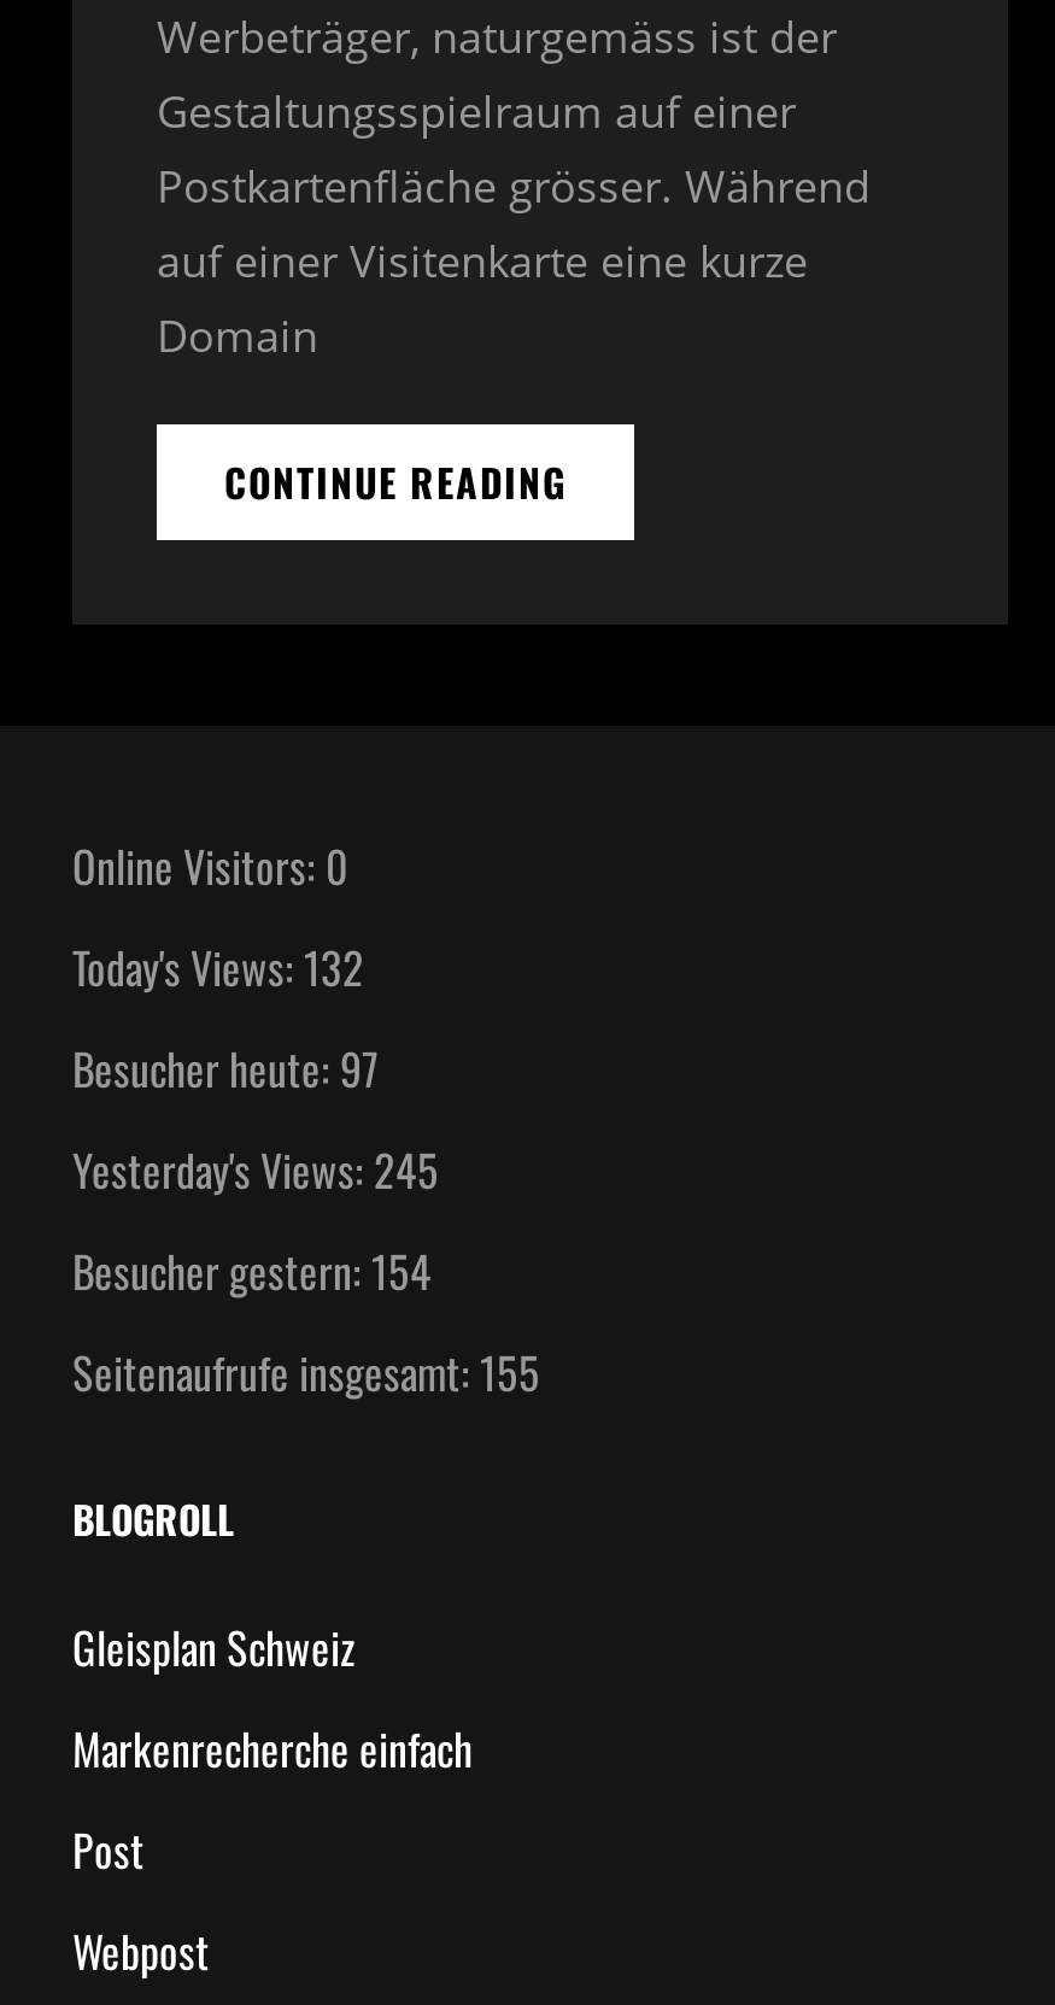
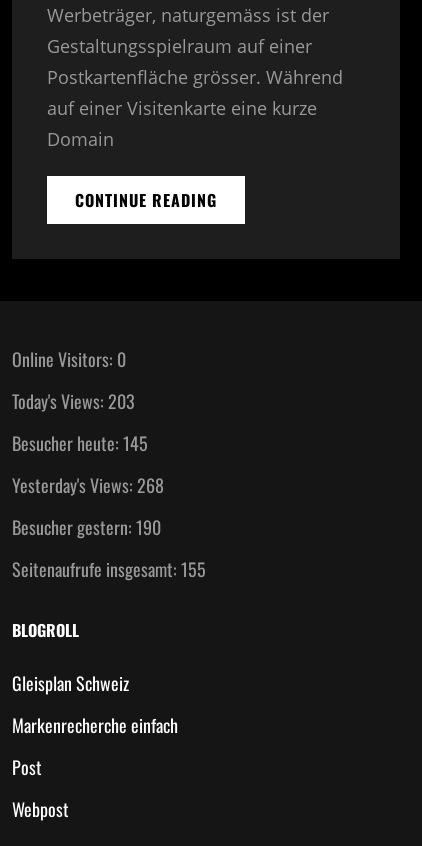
- Today's Views: 132
+ Today's Views: 203

- Besucher heute: 97
+ Besucher heute: 145

- Yesterday's Views: 245
+ Yesterday's Views: 268

- Besucher gestern: 154
+ Besucher gestern: 190
